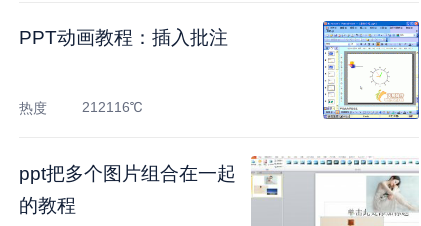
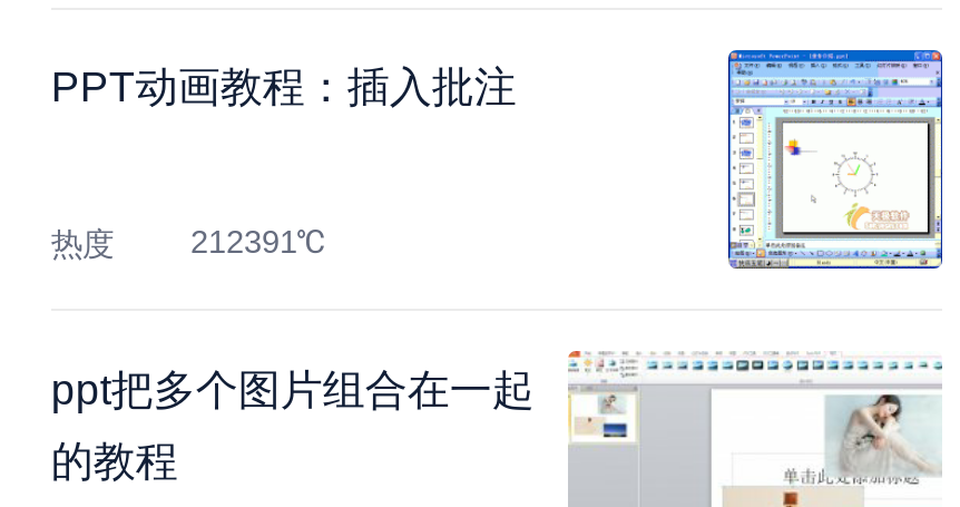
- 212116℃
+ 212391℃
